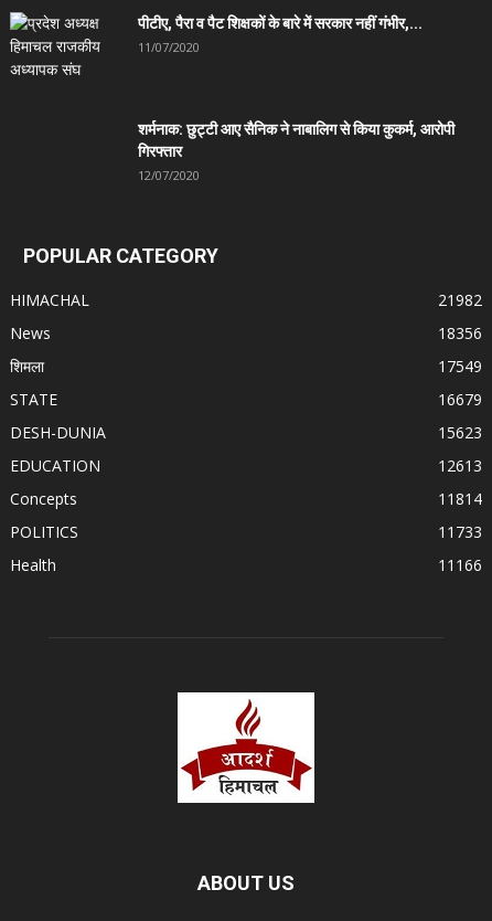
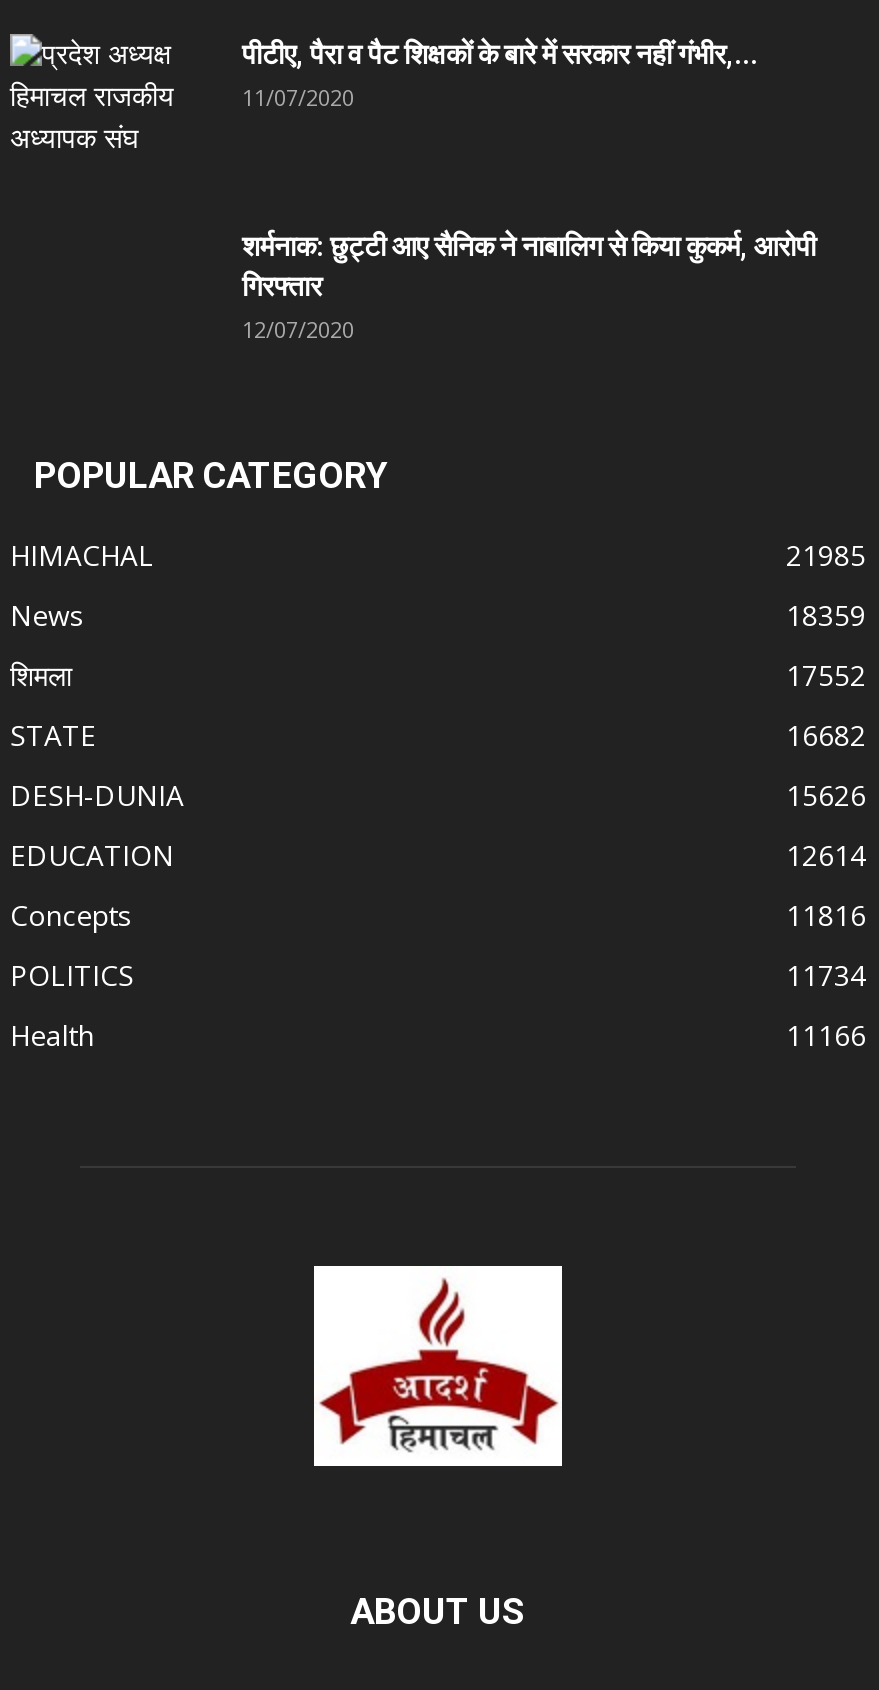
- 21982
+ 21985

- 18356
+ 18359

- 17549
+ 17552

- 16679
+ 16682

- 15623
+ 15626

- 12613
+ 12614

- 11814
+ 11816

- 11733
+ 11734
